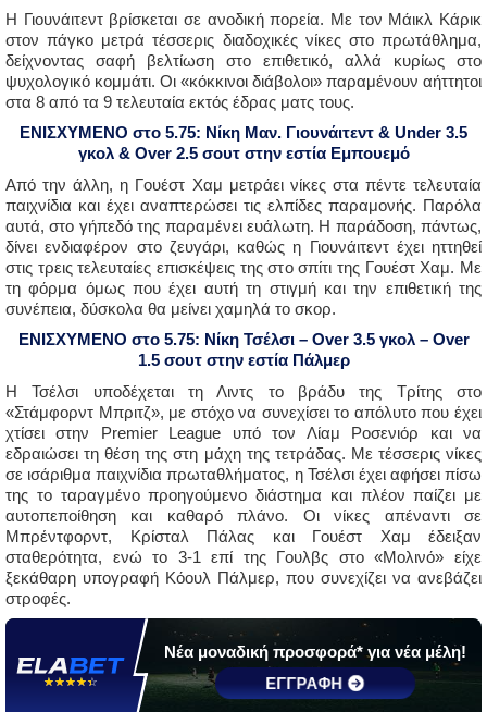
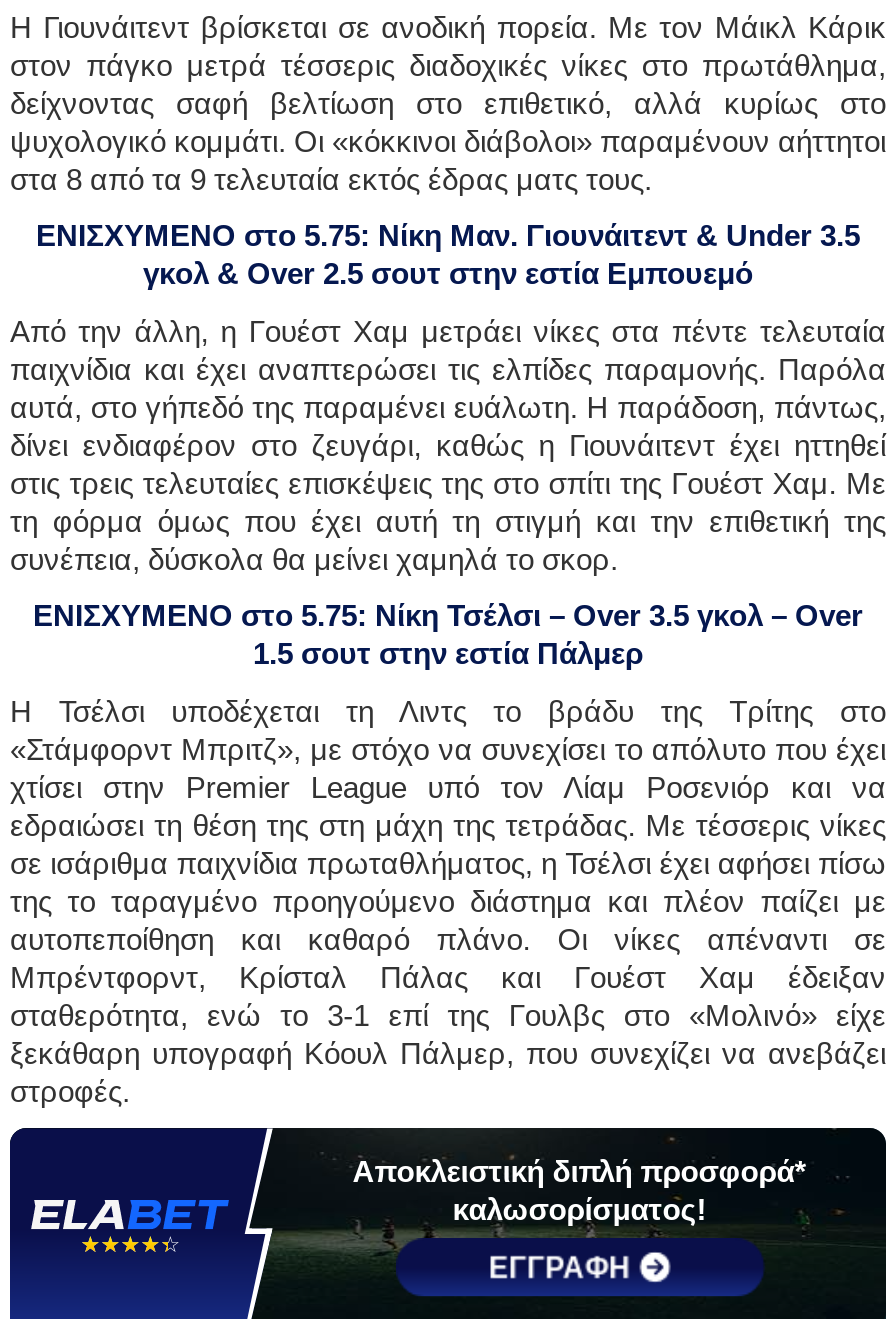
- Νέα μοναδική προσφορά* για νέα μέλη!
+ Αποκλειστική διπλή προσφορά*
+ καλωσορίσματος!
